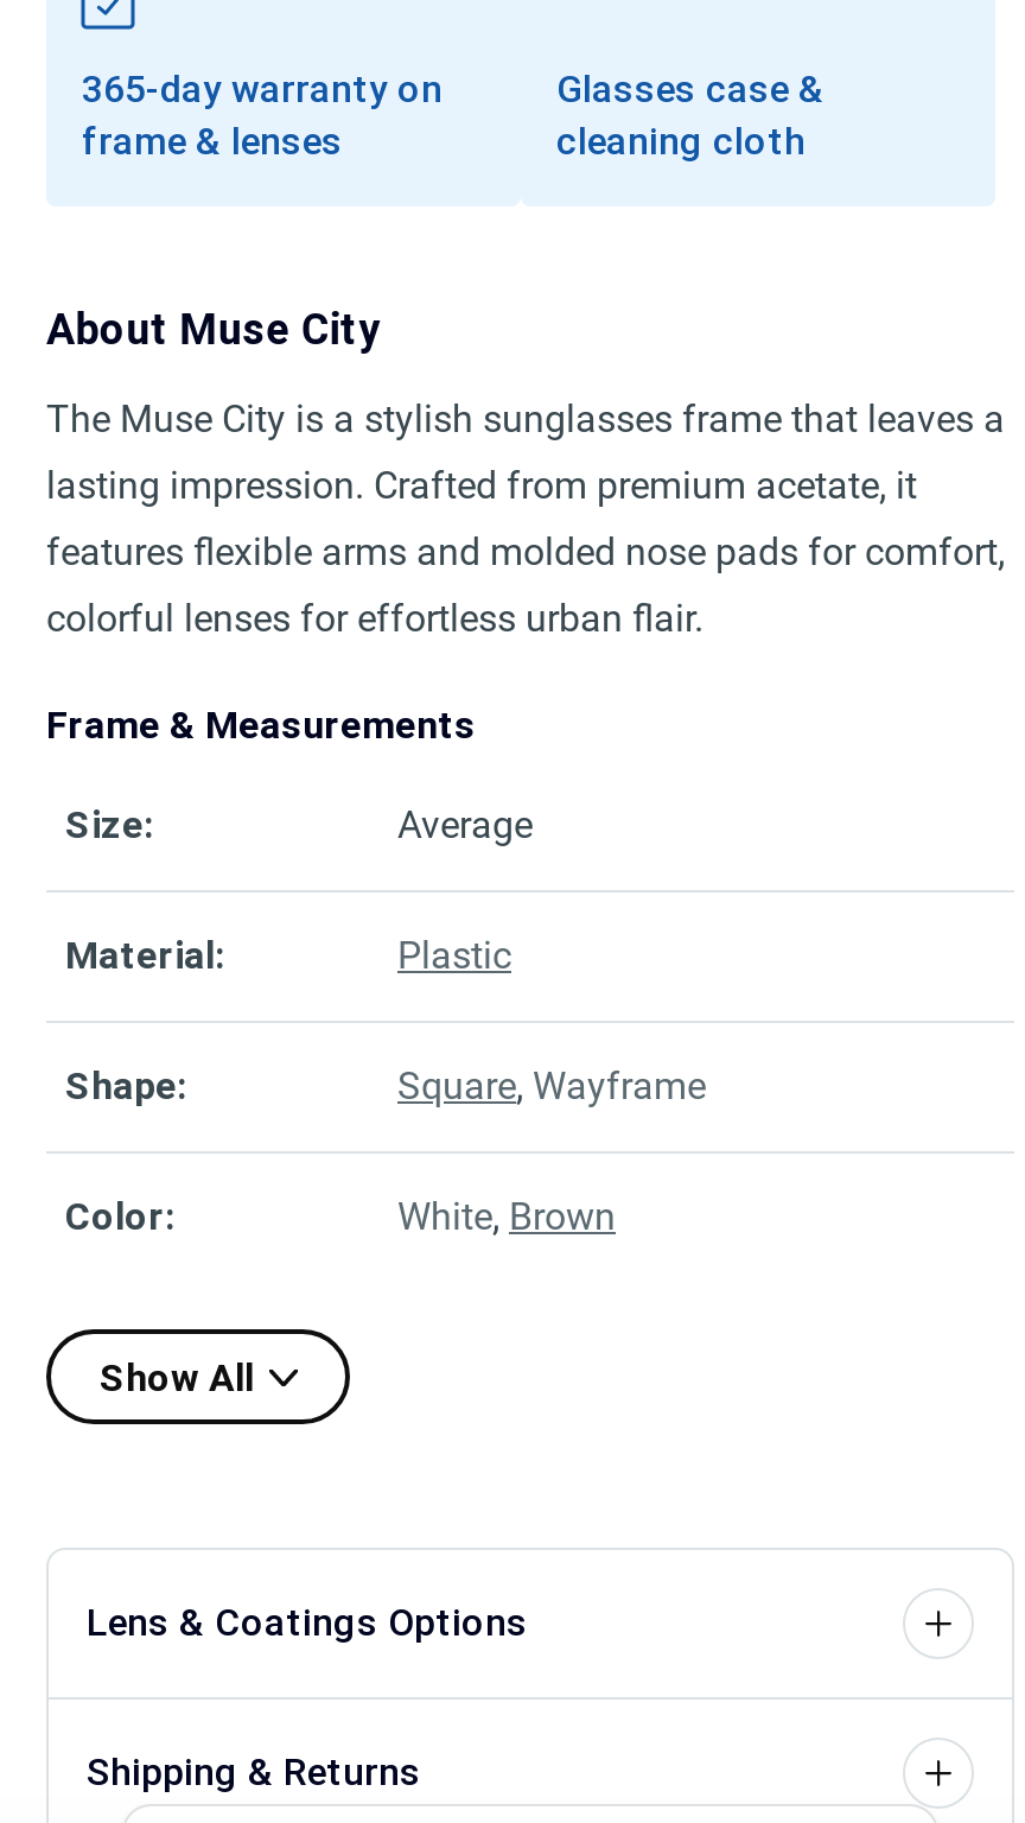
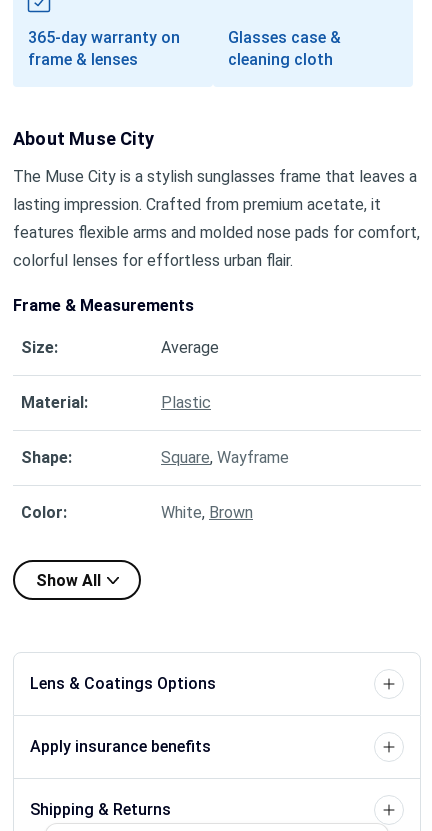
+ Apply insurance benefits
